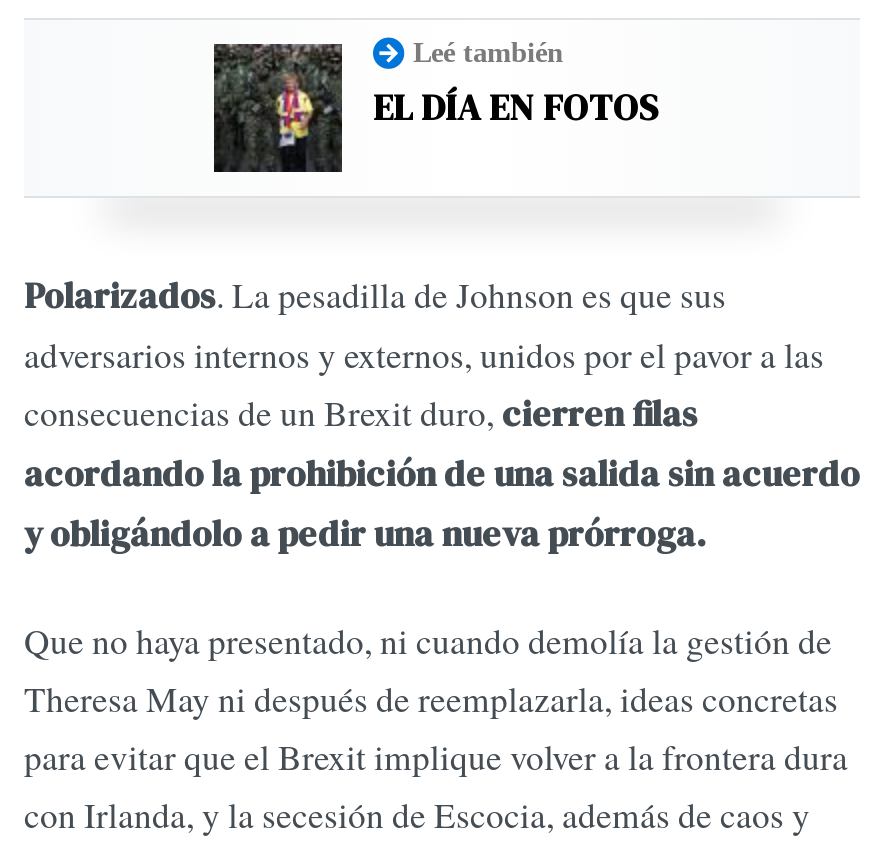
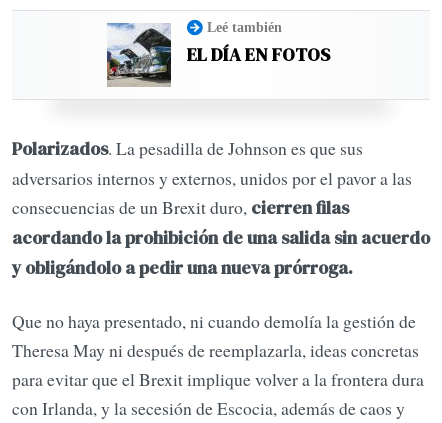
- [image]
+ [image]
